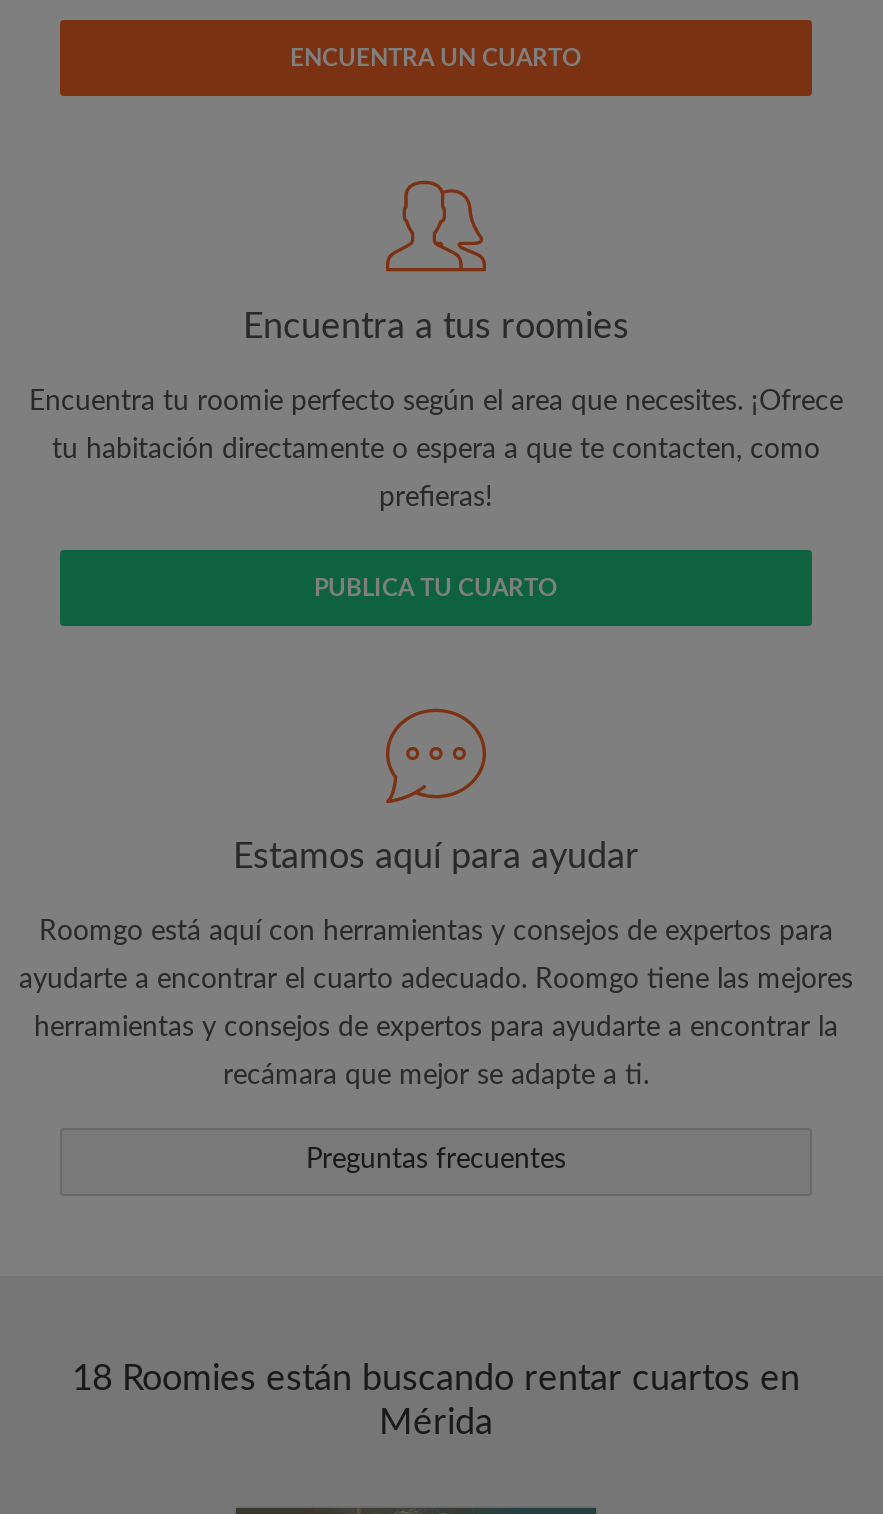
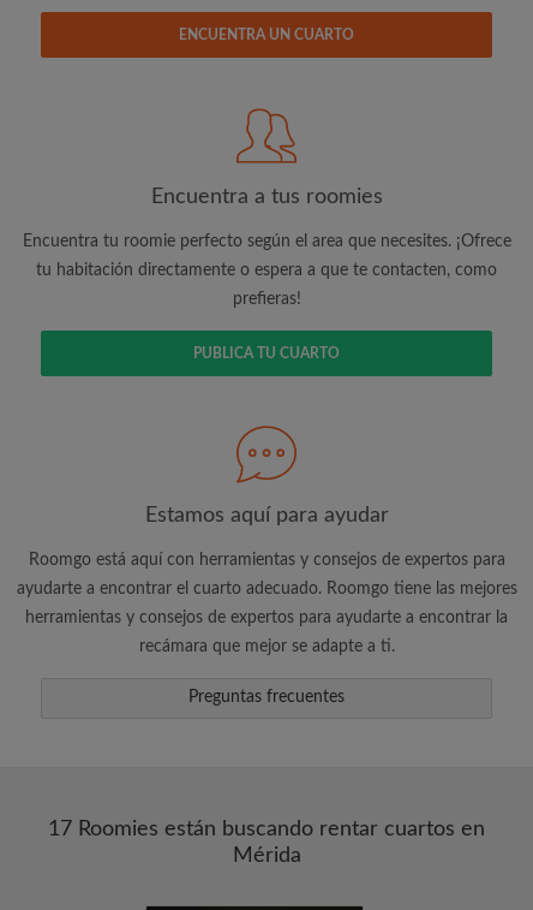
- 18 Roomies están buscando rentar cuartos en
+ 17 Roomies están buscando rentar cuartos en
